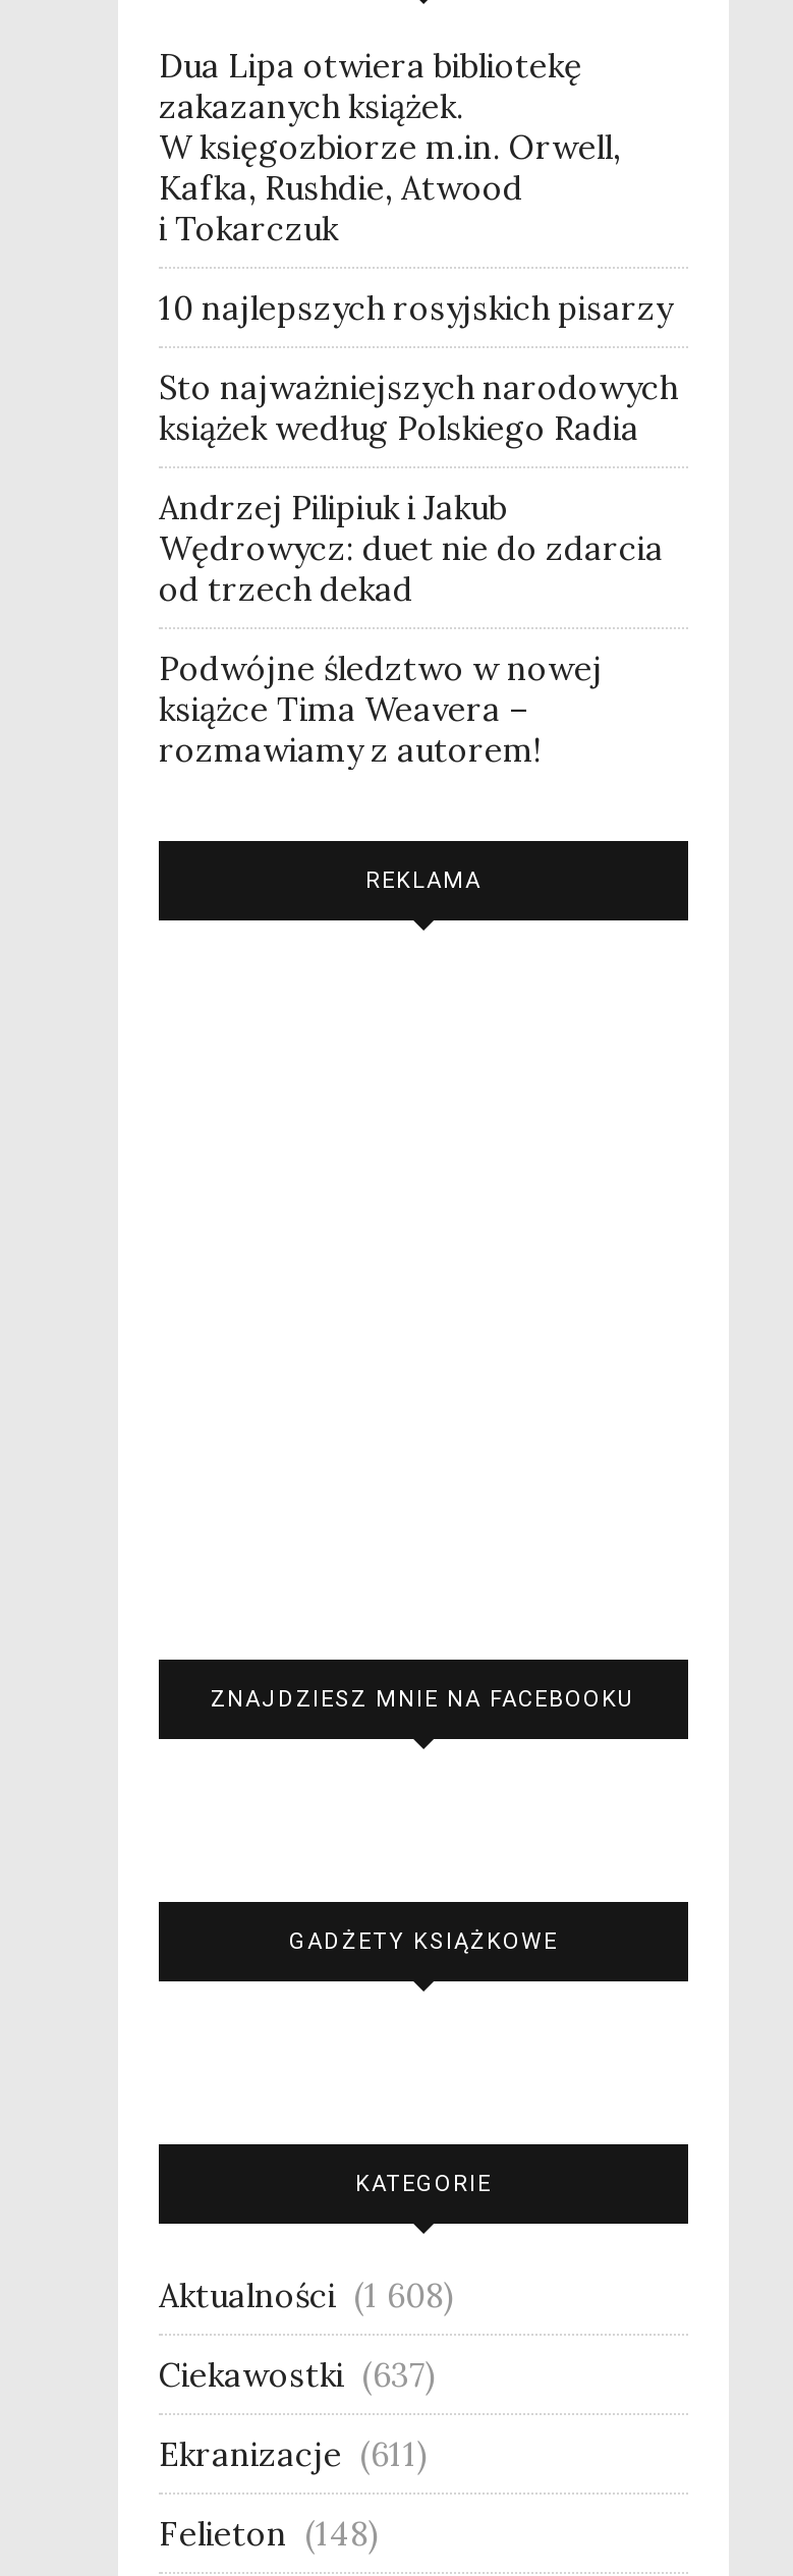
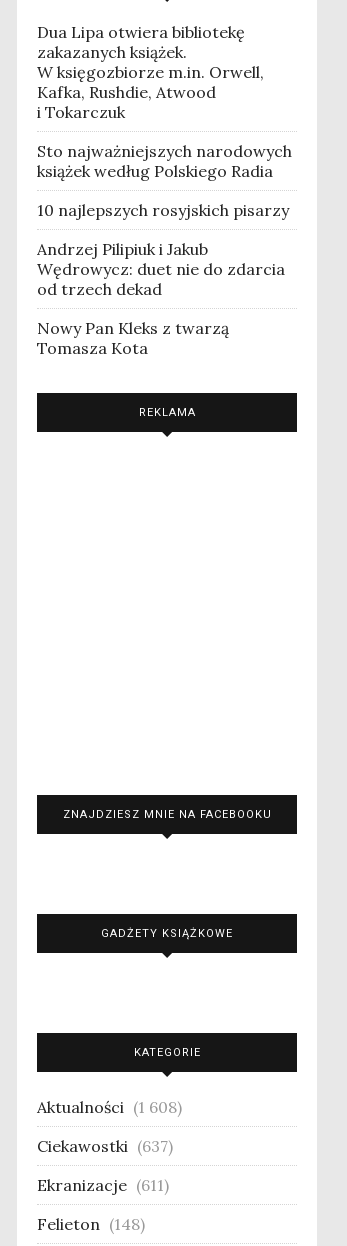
moved down: 10 najlepszych rosyjskich pisarzy

moved up: Sto najważniejszych narodowych | książek według Polskiego Radia

- Podwójne śledztwo w nowej
- książce Tima Weavera –
- rozmawiamy z autorem!
+ Nowy Pan Kleks z twarzą
+ Tomasza Kota
